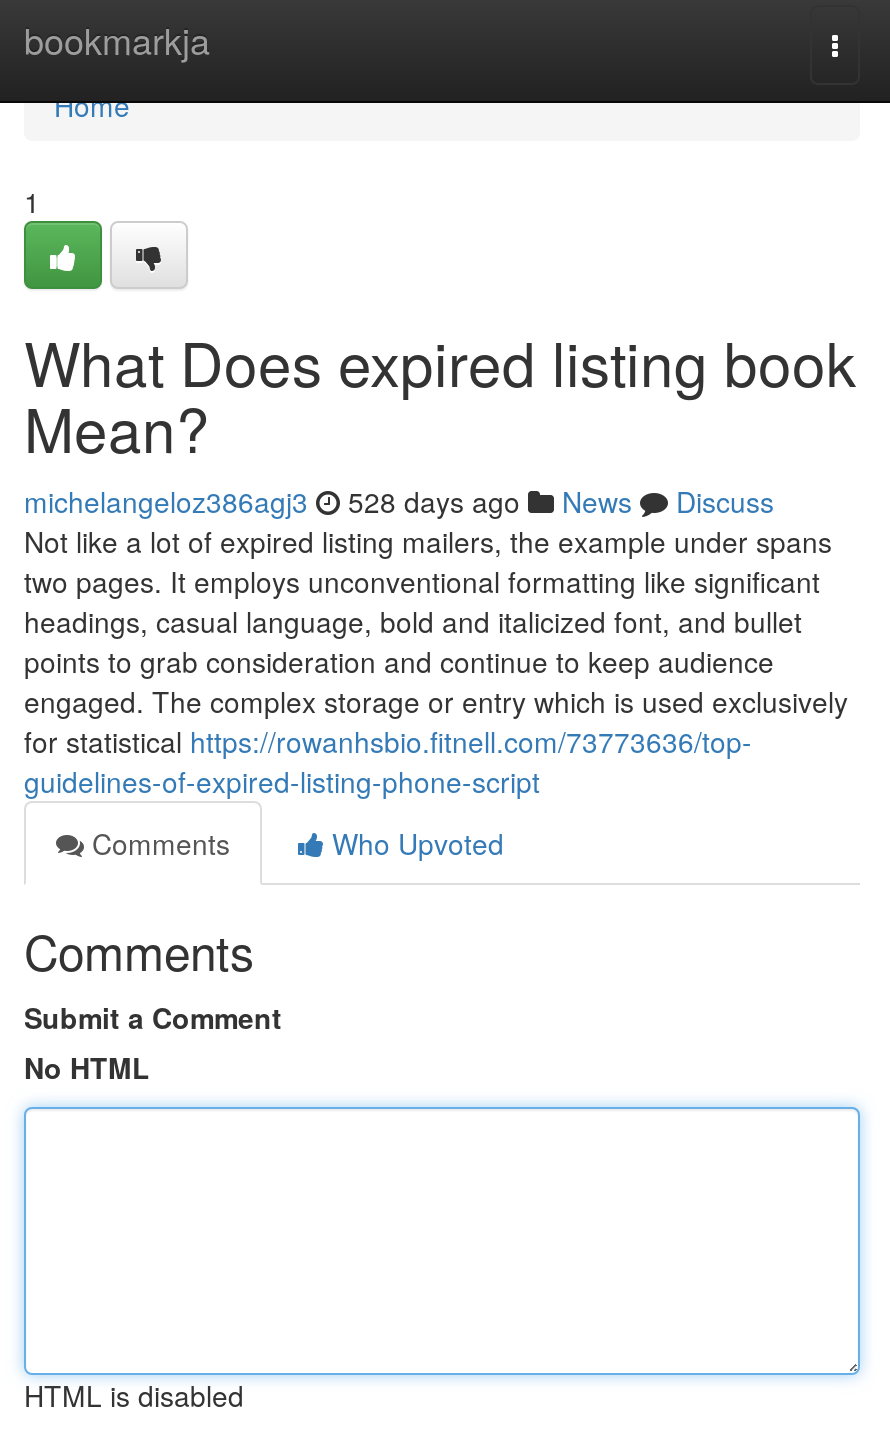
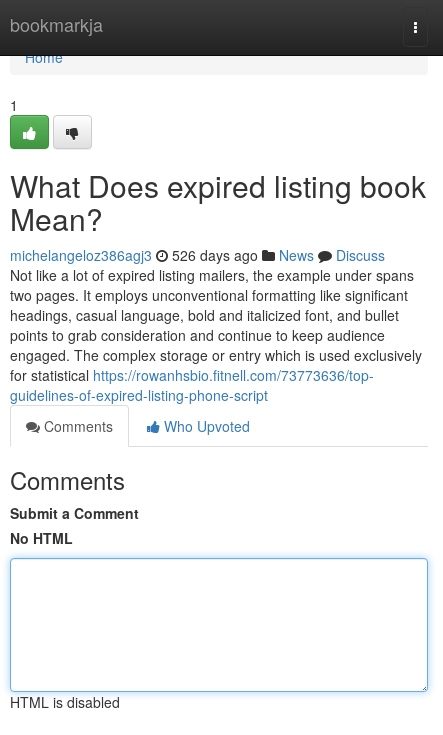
- michelangeloz386agj3 528 days ago News Discuss
+ michelangeloz386agj3 526 days ago News Discuss
